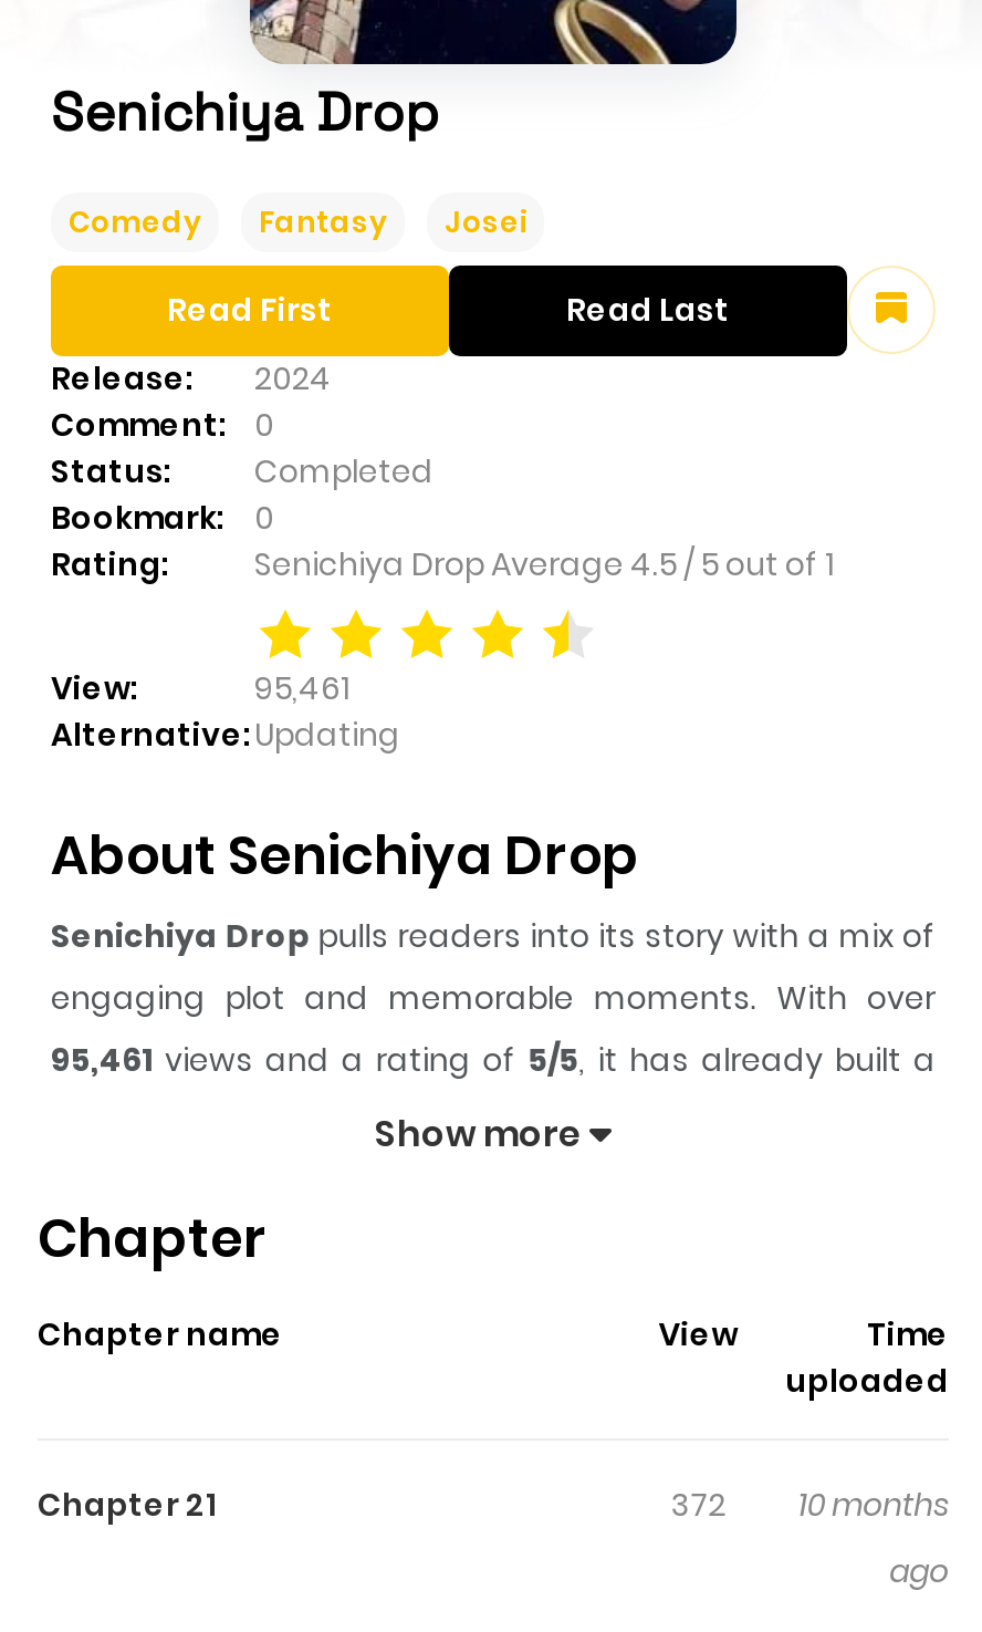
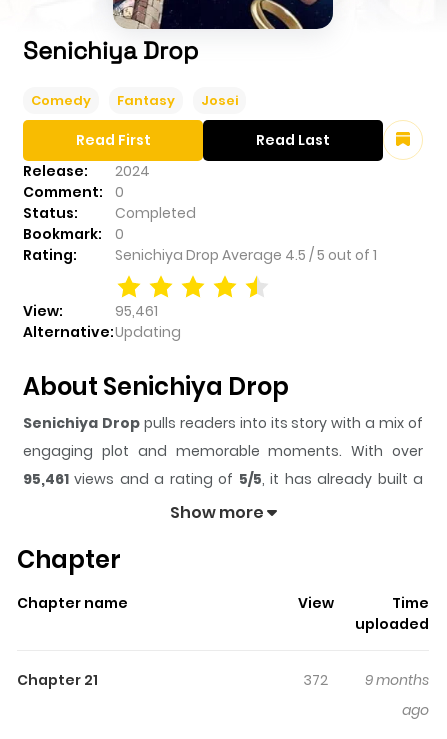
- 372 10 months
+ 372 9 months
